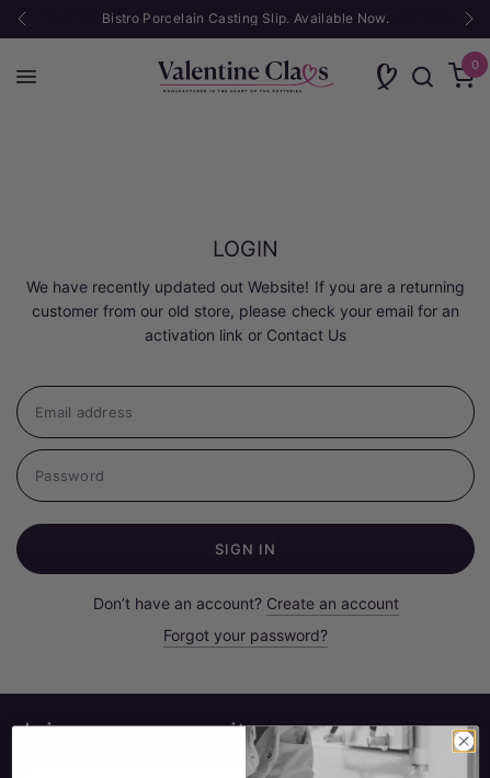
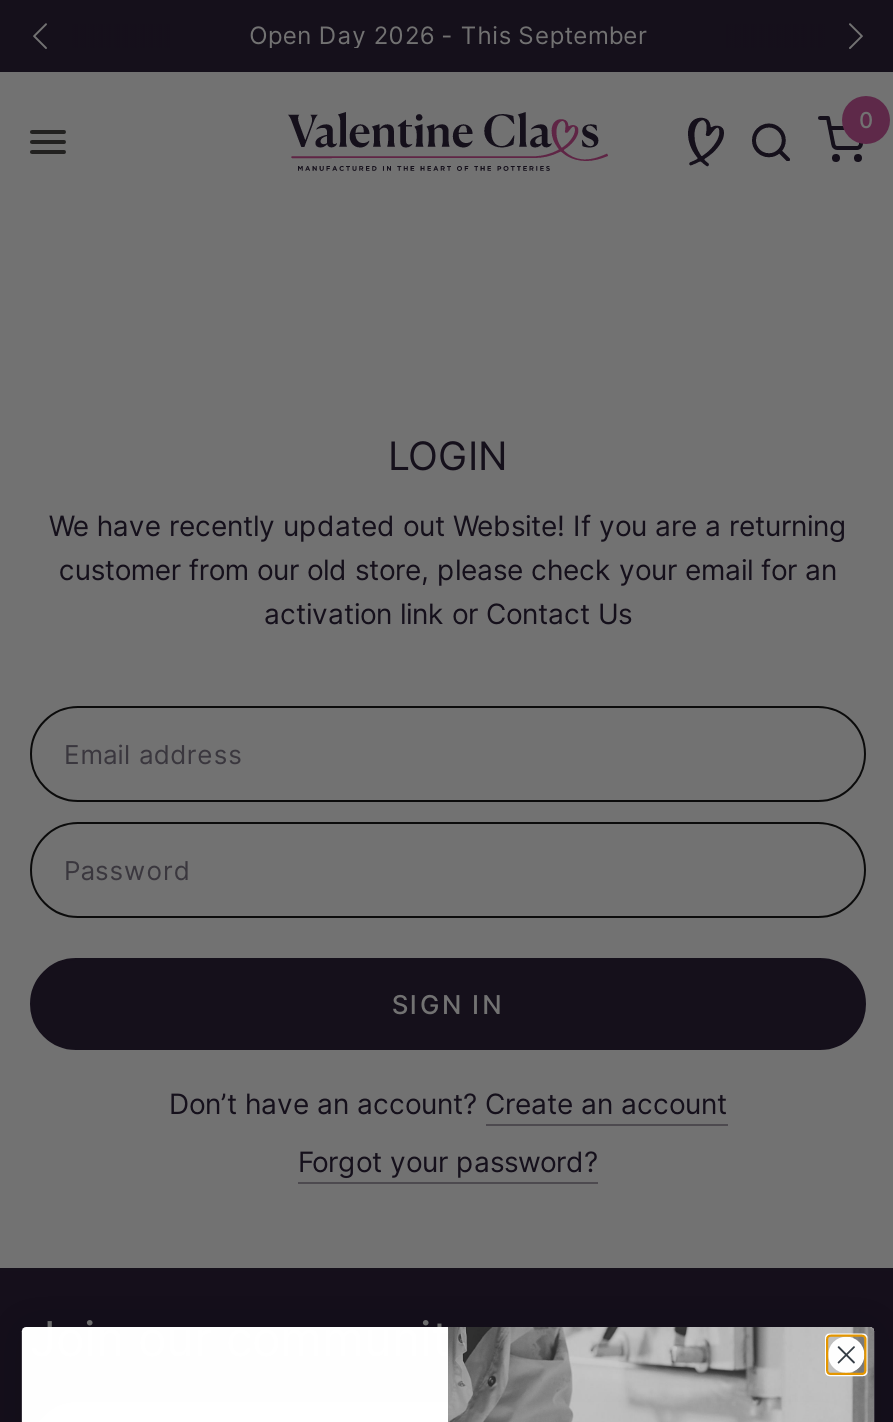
- Bistro Porcelain Casting Slip. Available Now.
+ Open Day 2026 - This September
